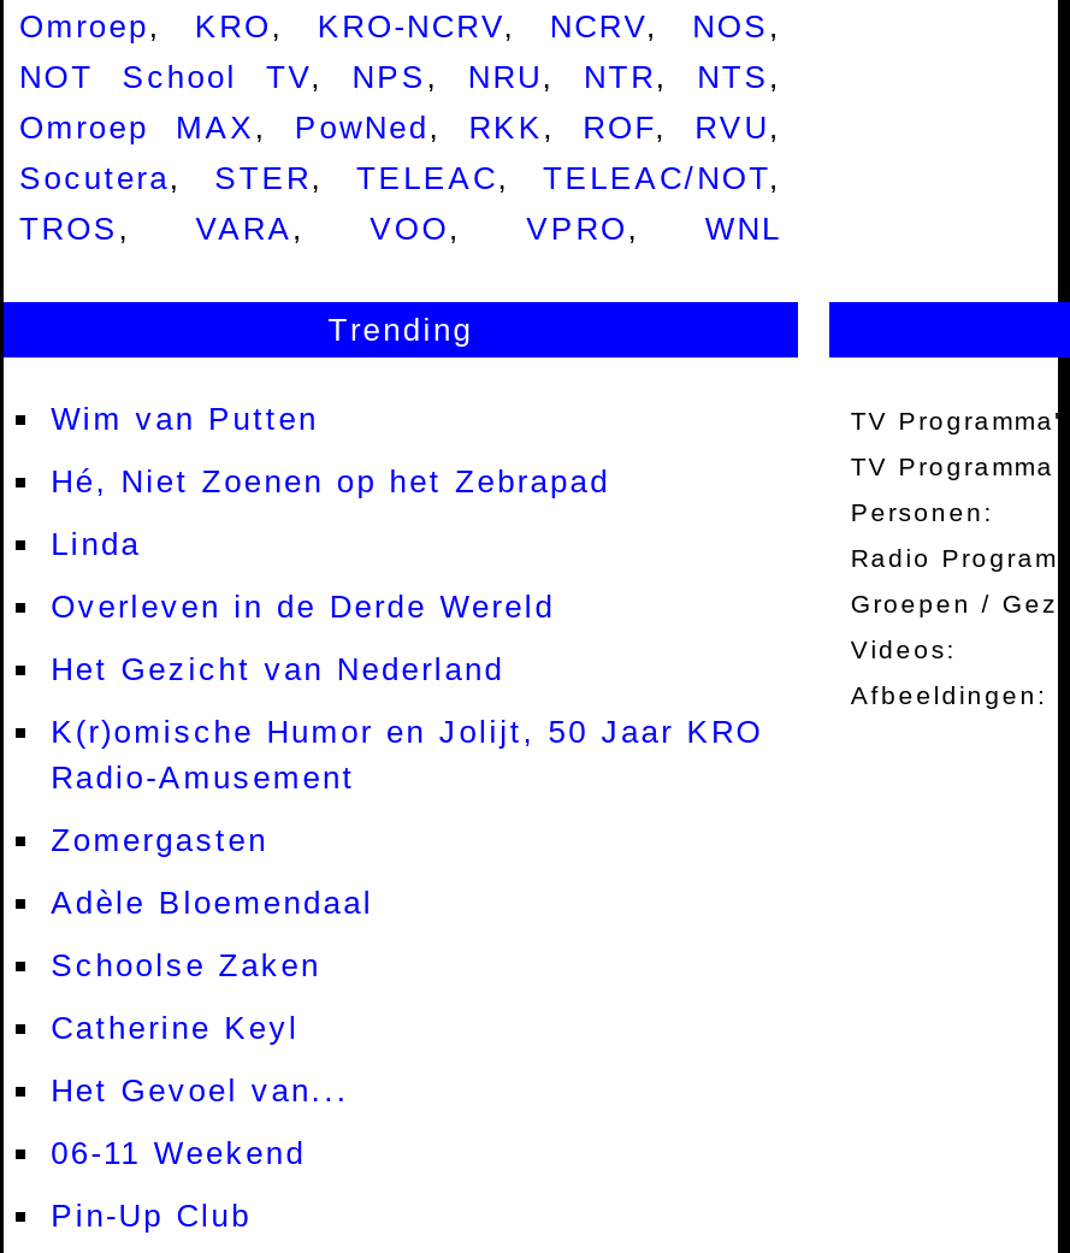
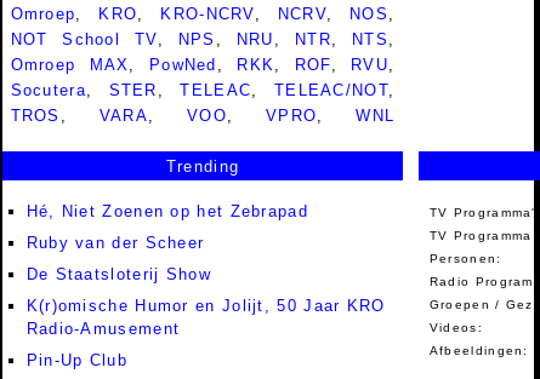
- Wim van Putten

- Linda
- Overleven in de Derde Wereld
- Het Gezicht van Nederland
+ Ruby van der Scheer
+ De Staatsloterij Show

- Zomergasten
- Adèle Bloemendaal
- Schoolse Zaken
- Catherine Keyl
- Het Gevoel van...
- 06-11 Weekend
